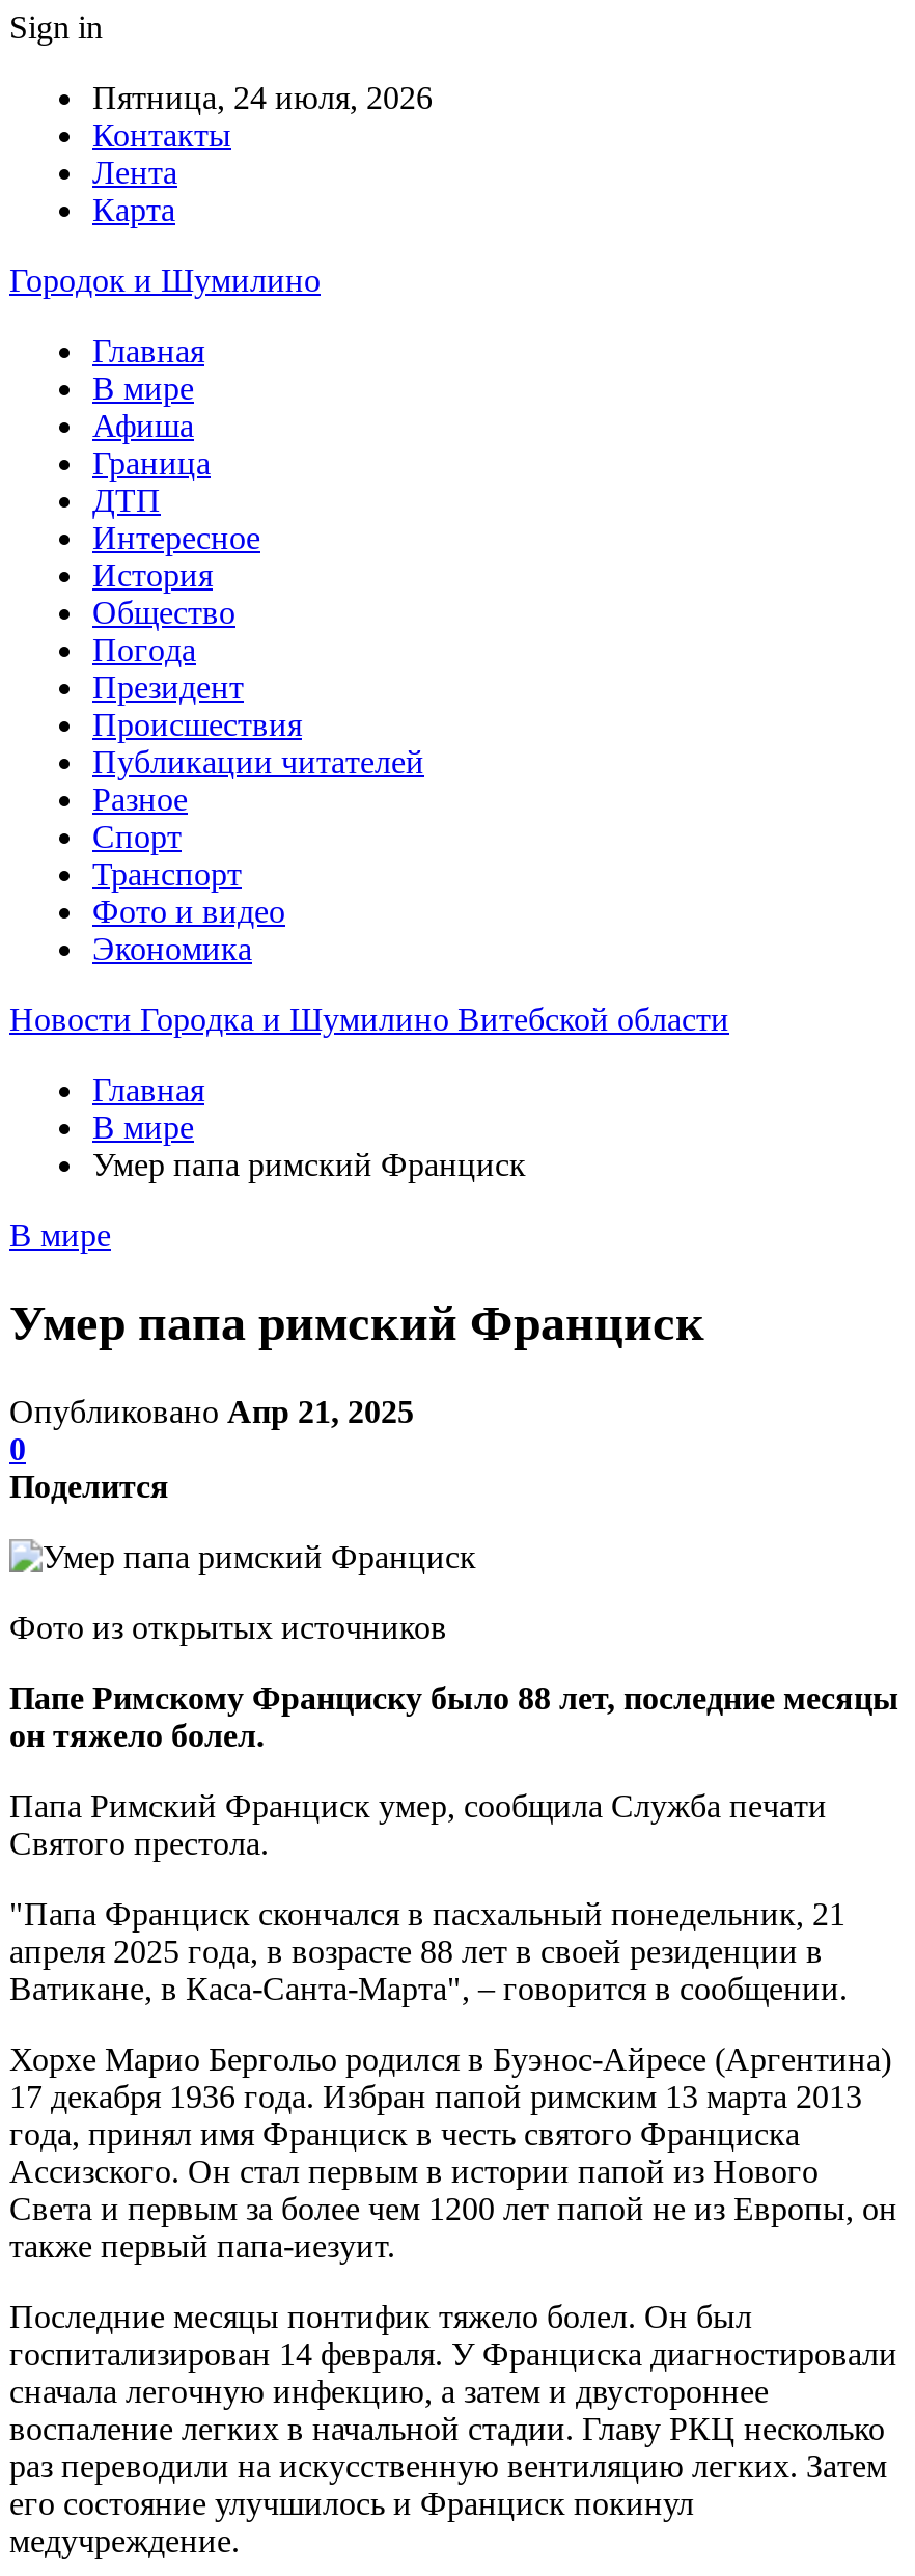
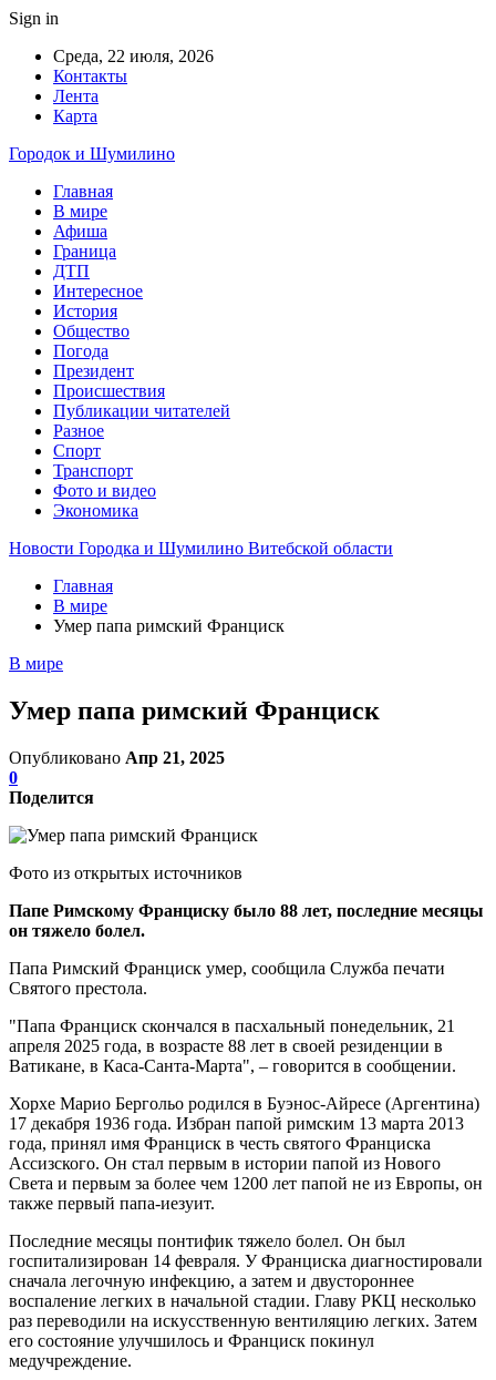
- Пятница, 24 июля, 2026
+ Среда, 22 июля, 2026
